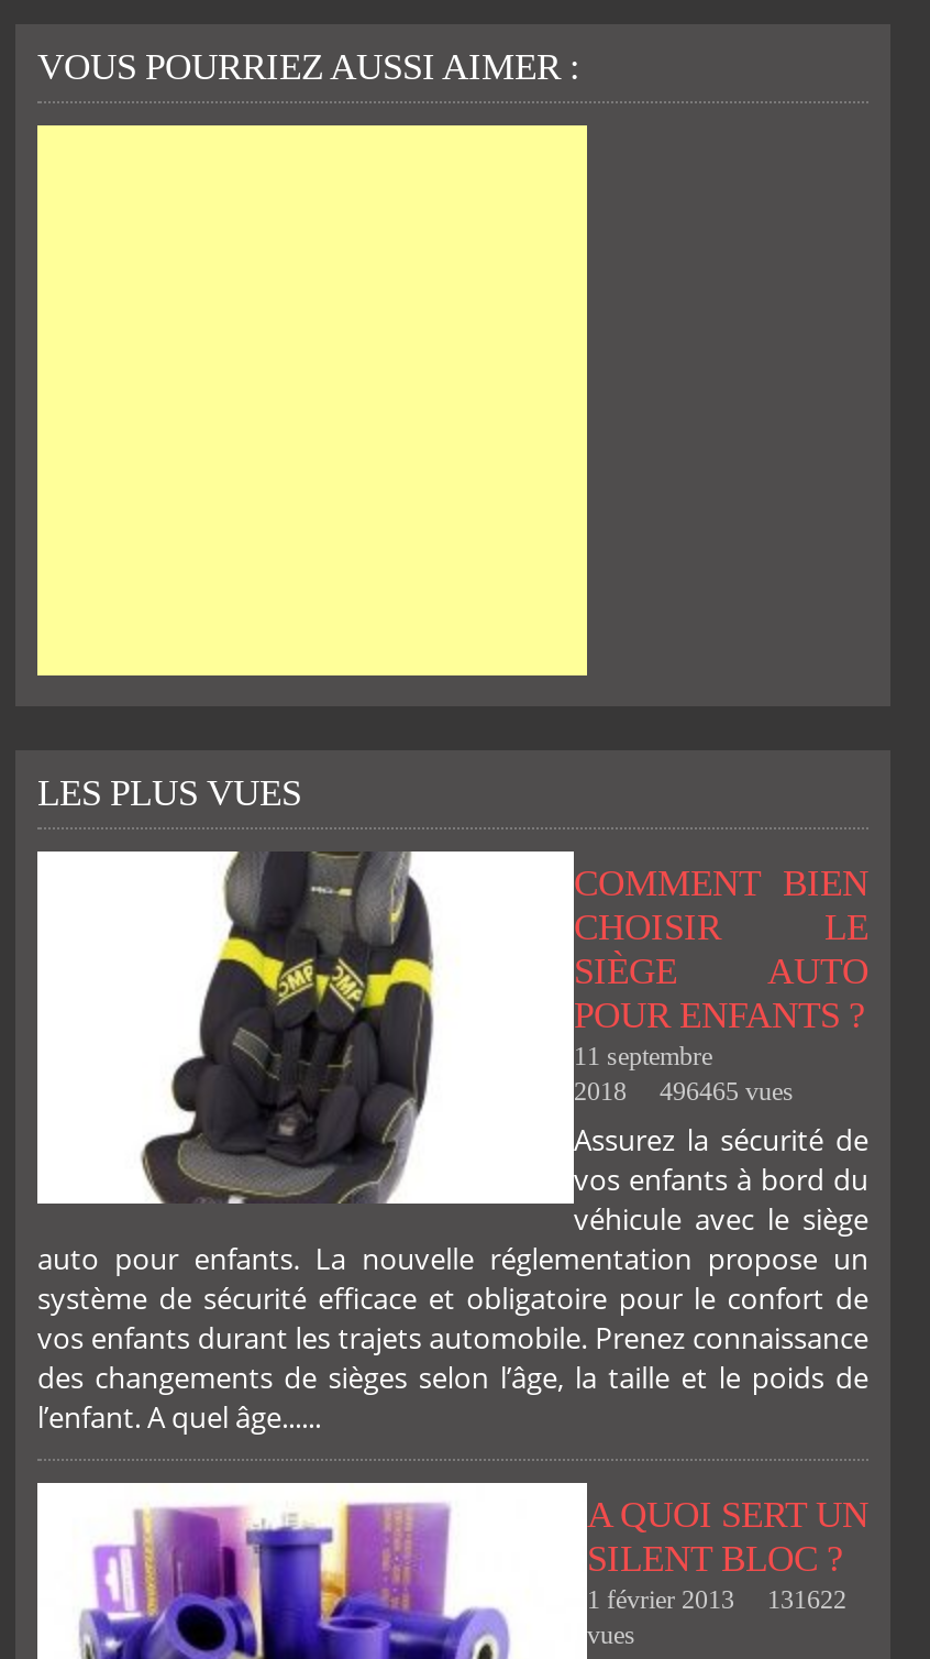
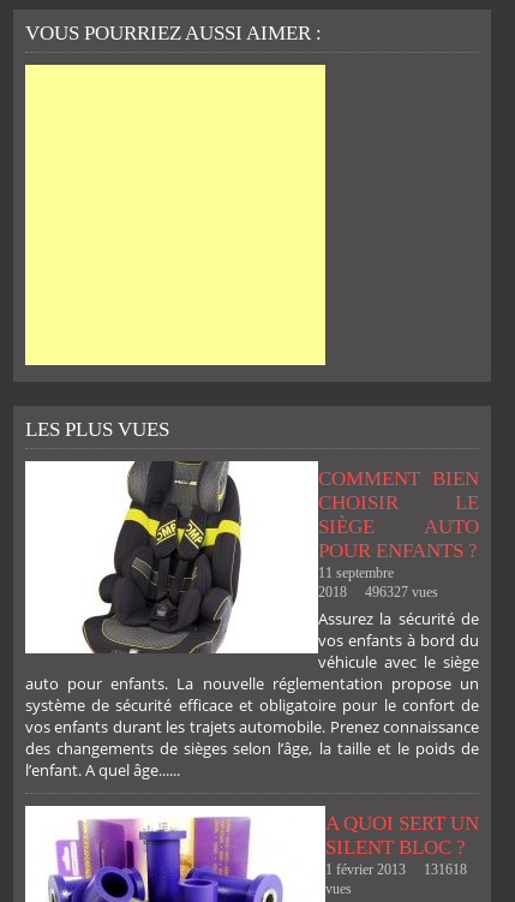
- 2018 496465 vues
+ 2018 496327 vues

- 1 février 2013 131622
+ 1 février 2013 131618
